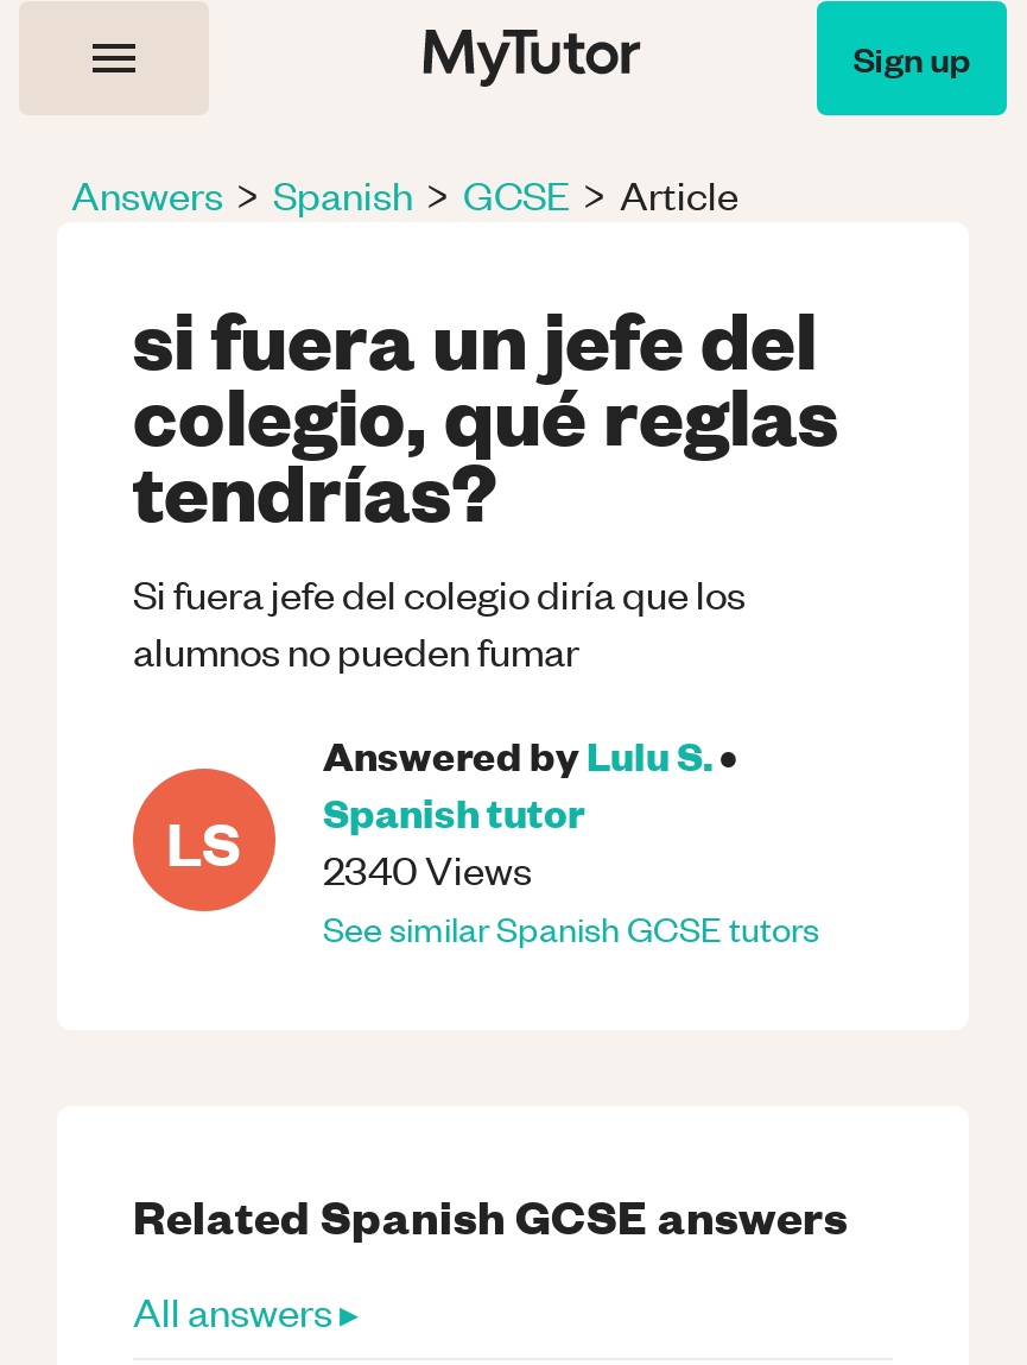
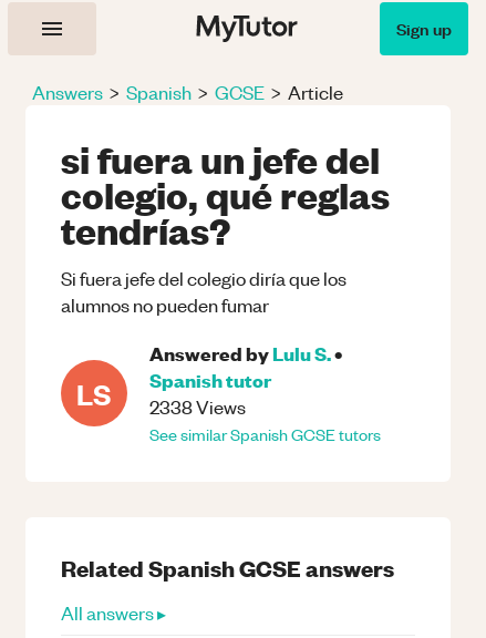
- LS 2340 Views Spanishtutor
+ LS 2338 Views Spanishtutor
